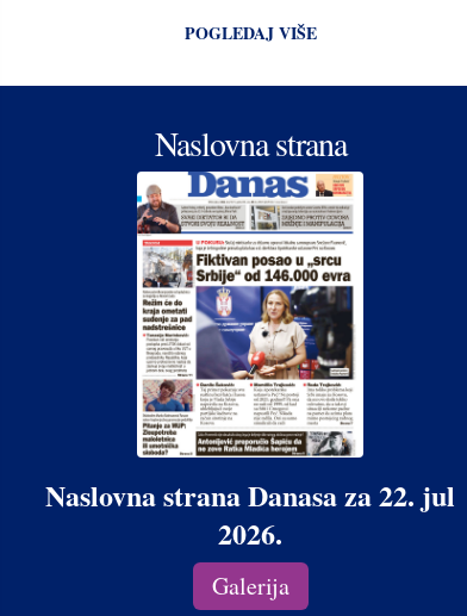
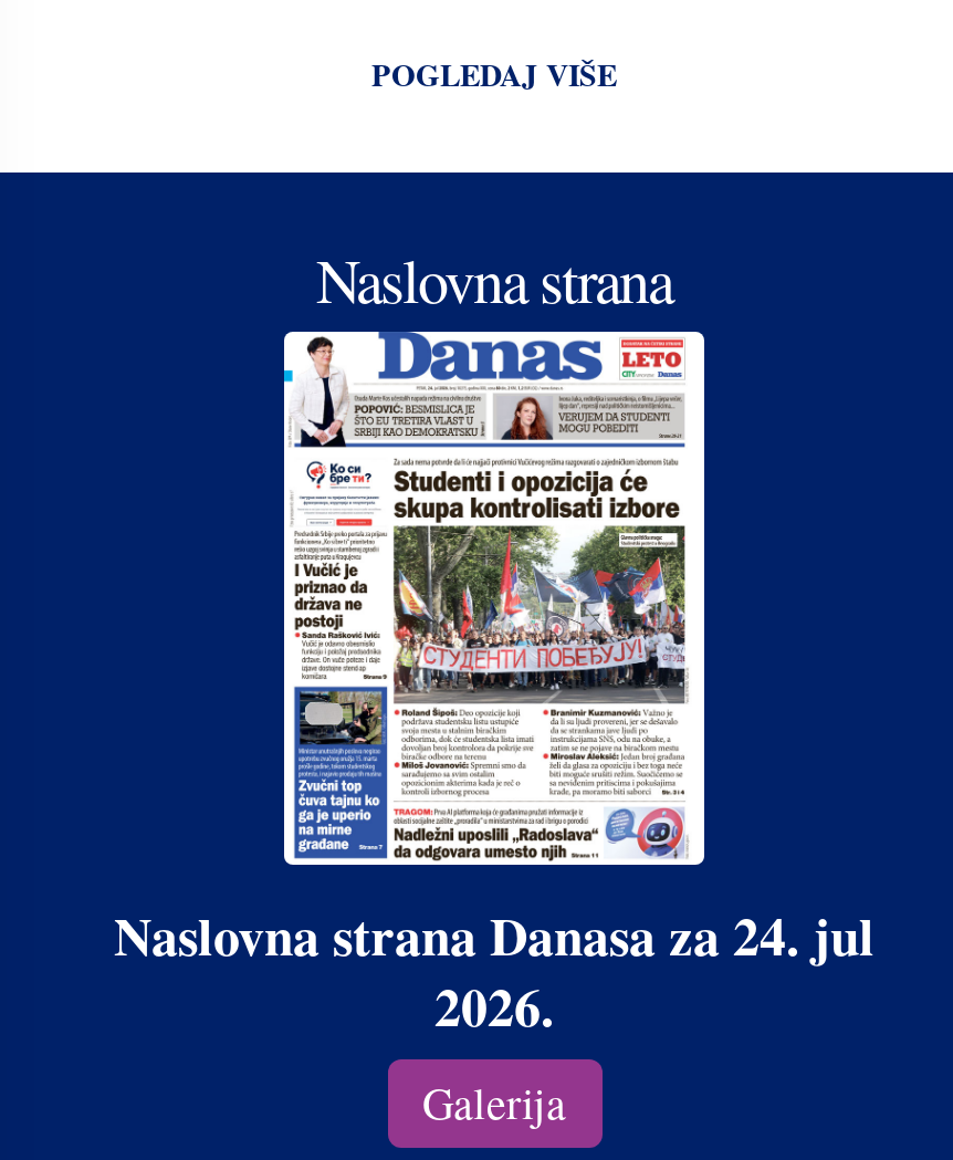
- [image]
- Naslovna strana Danasa za 22. jul
+ [image]
+ Naslovna strana Danasa za 24. jul
